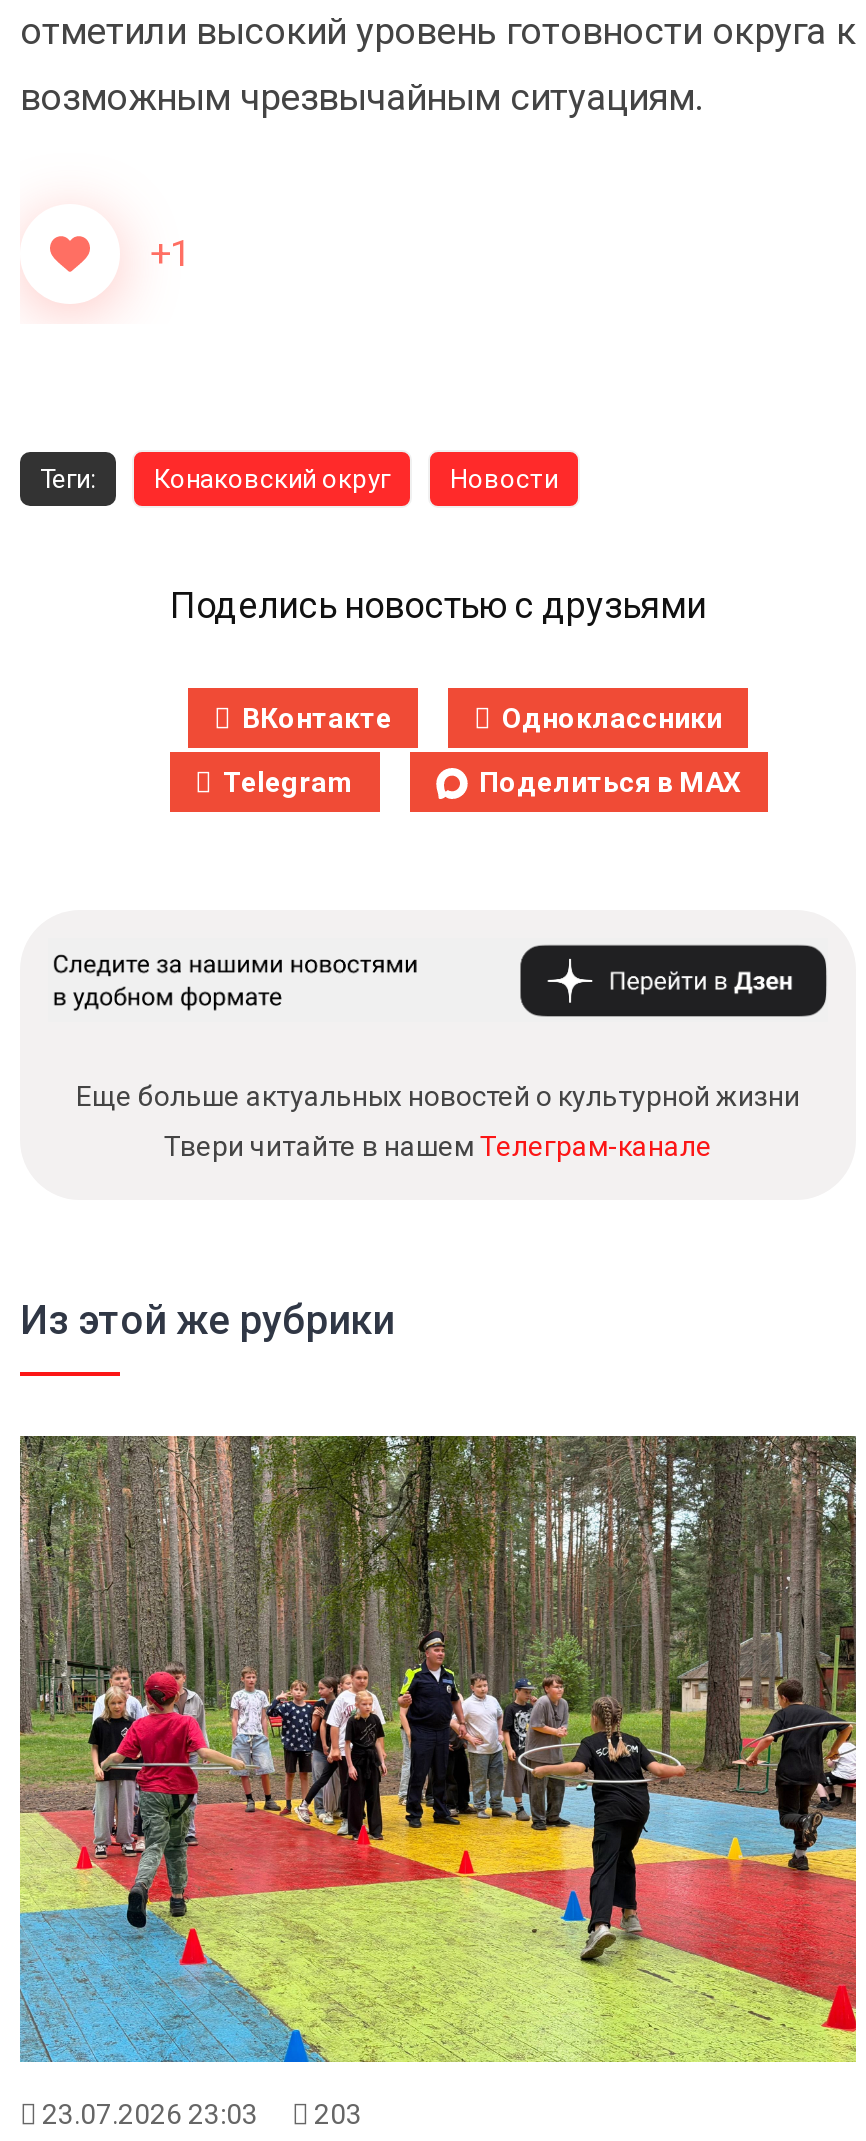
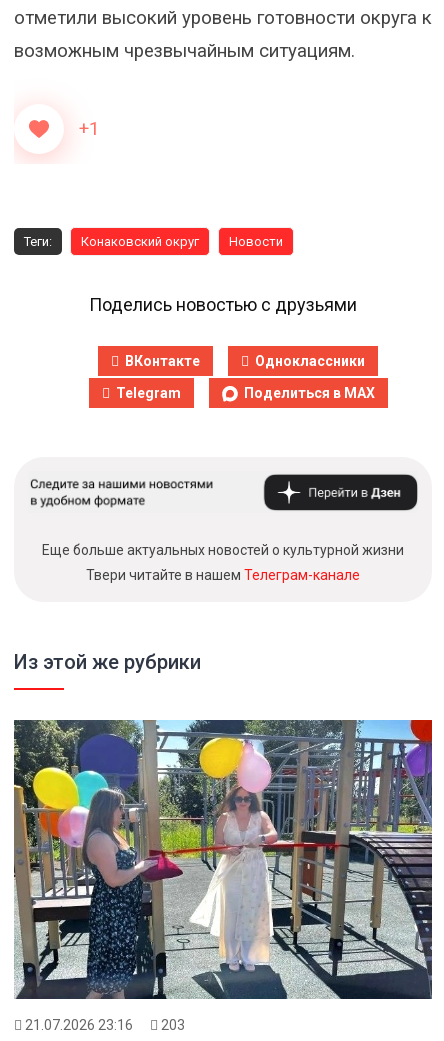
- [image]
- 23.07.2026 23:03 203
+ [image]
+ 21.07.2026 23:16 203
